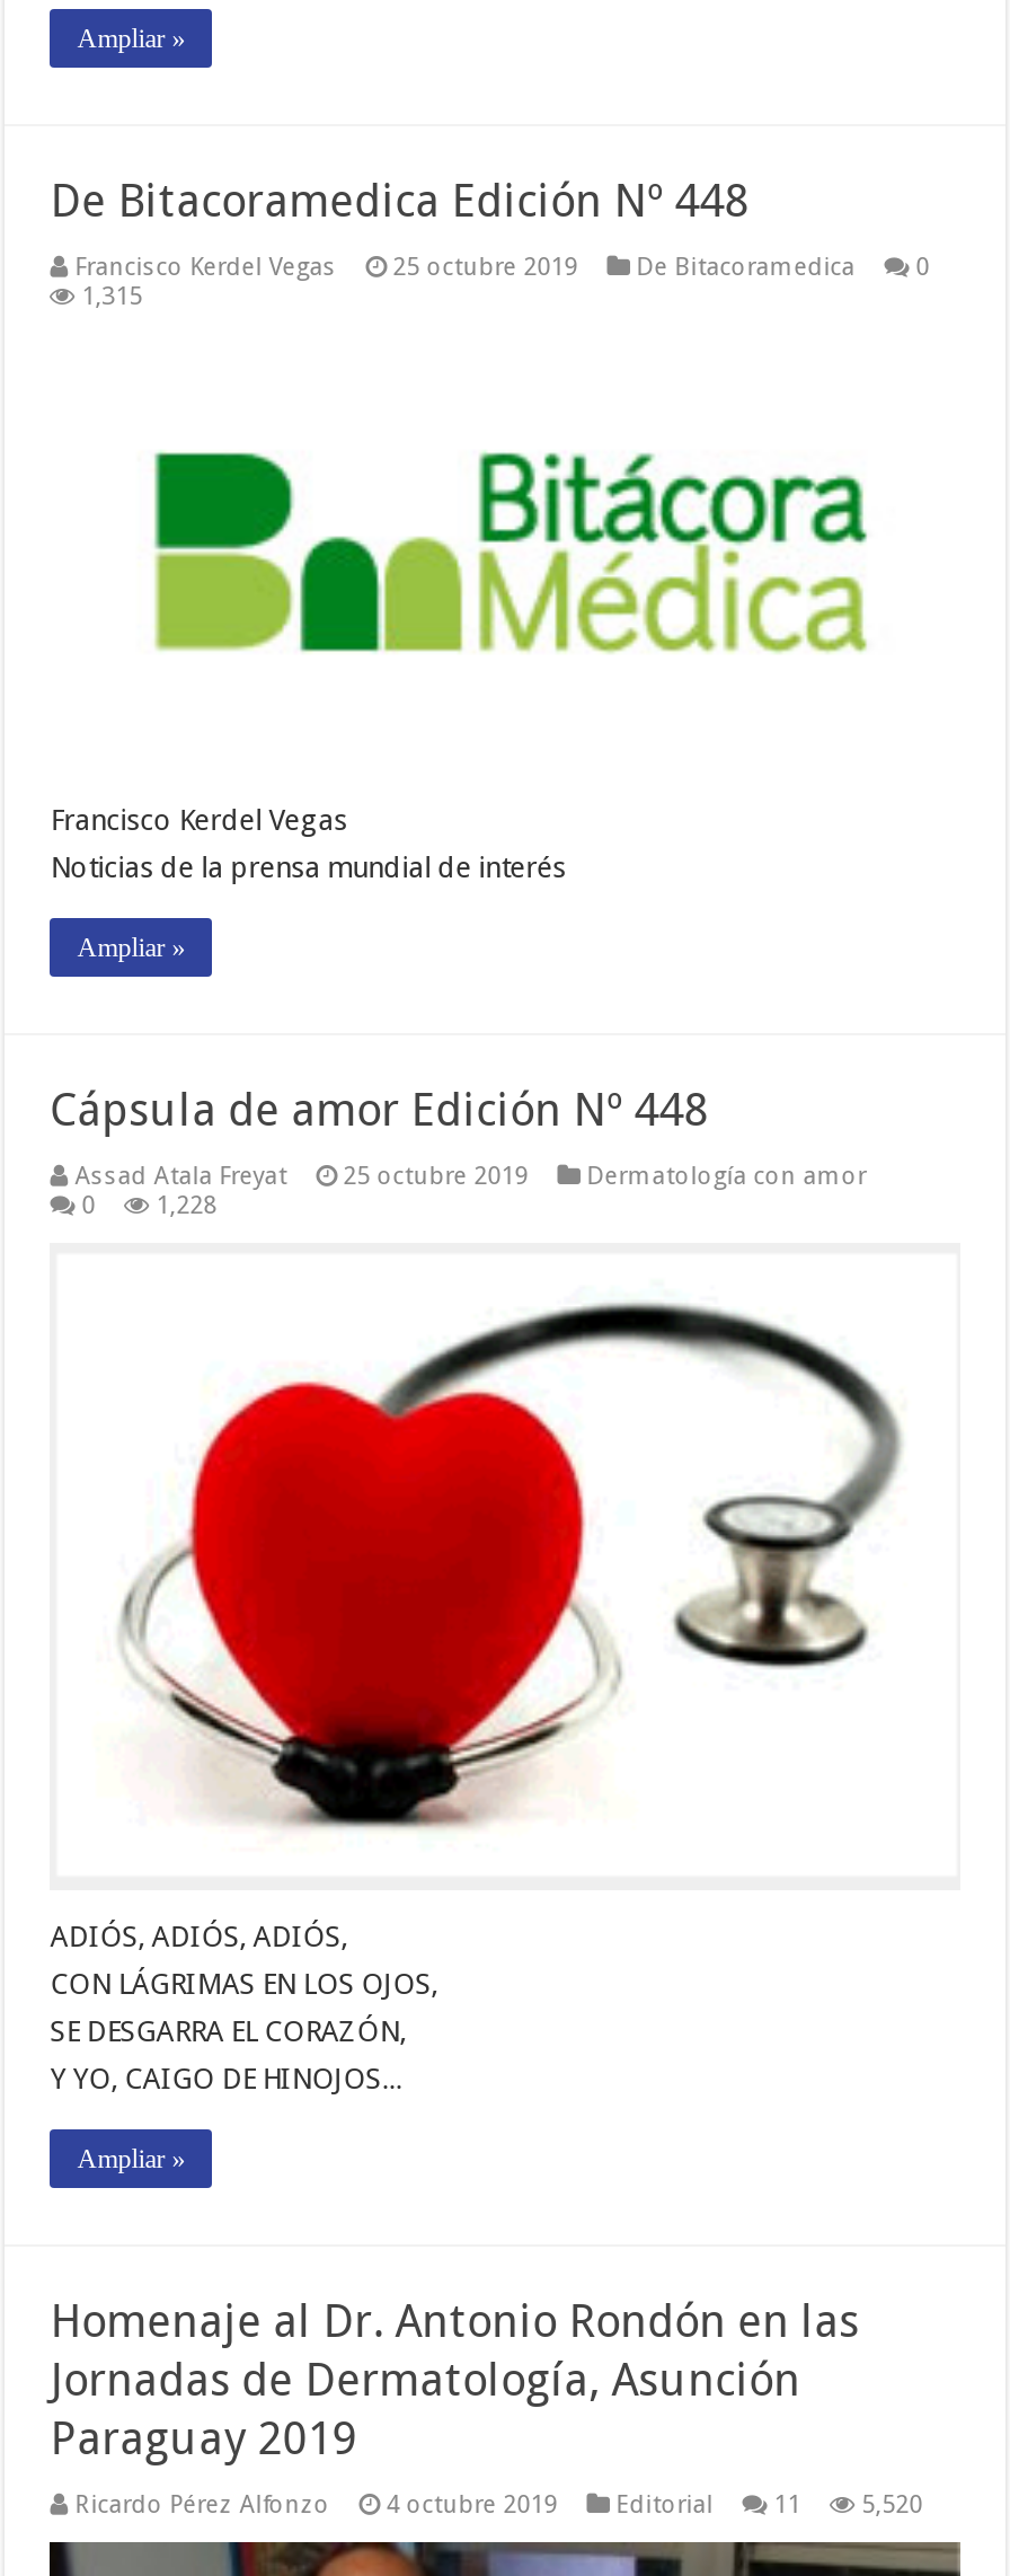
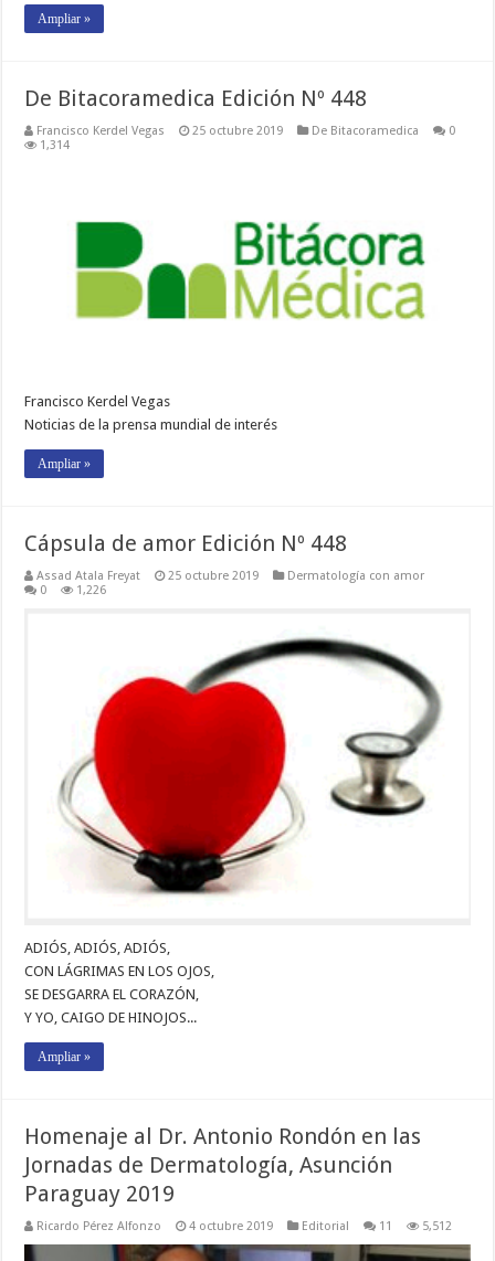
- 1,315
+ 1,314

- 1,228
+ 1,226

- 5,520
+ 5,512
